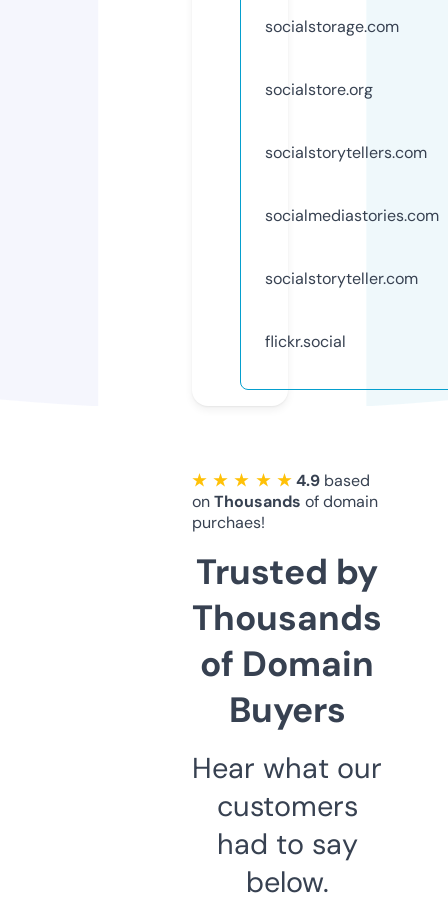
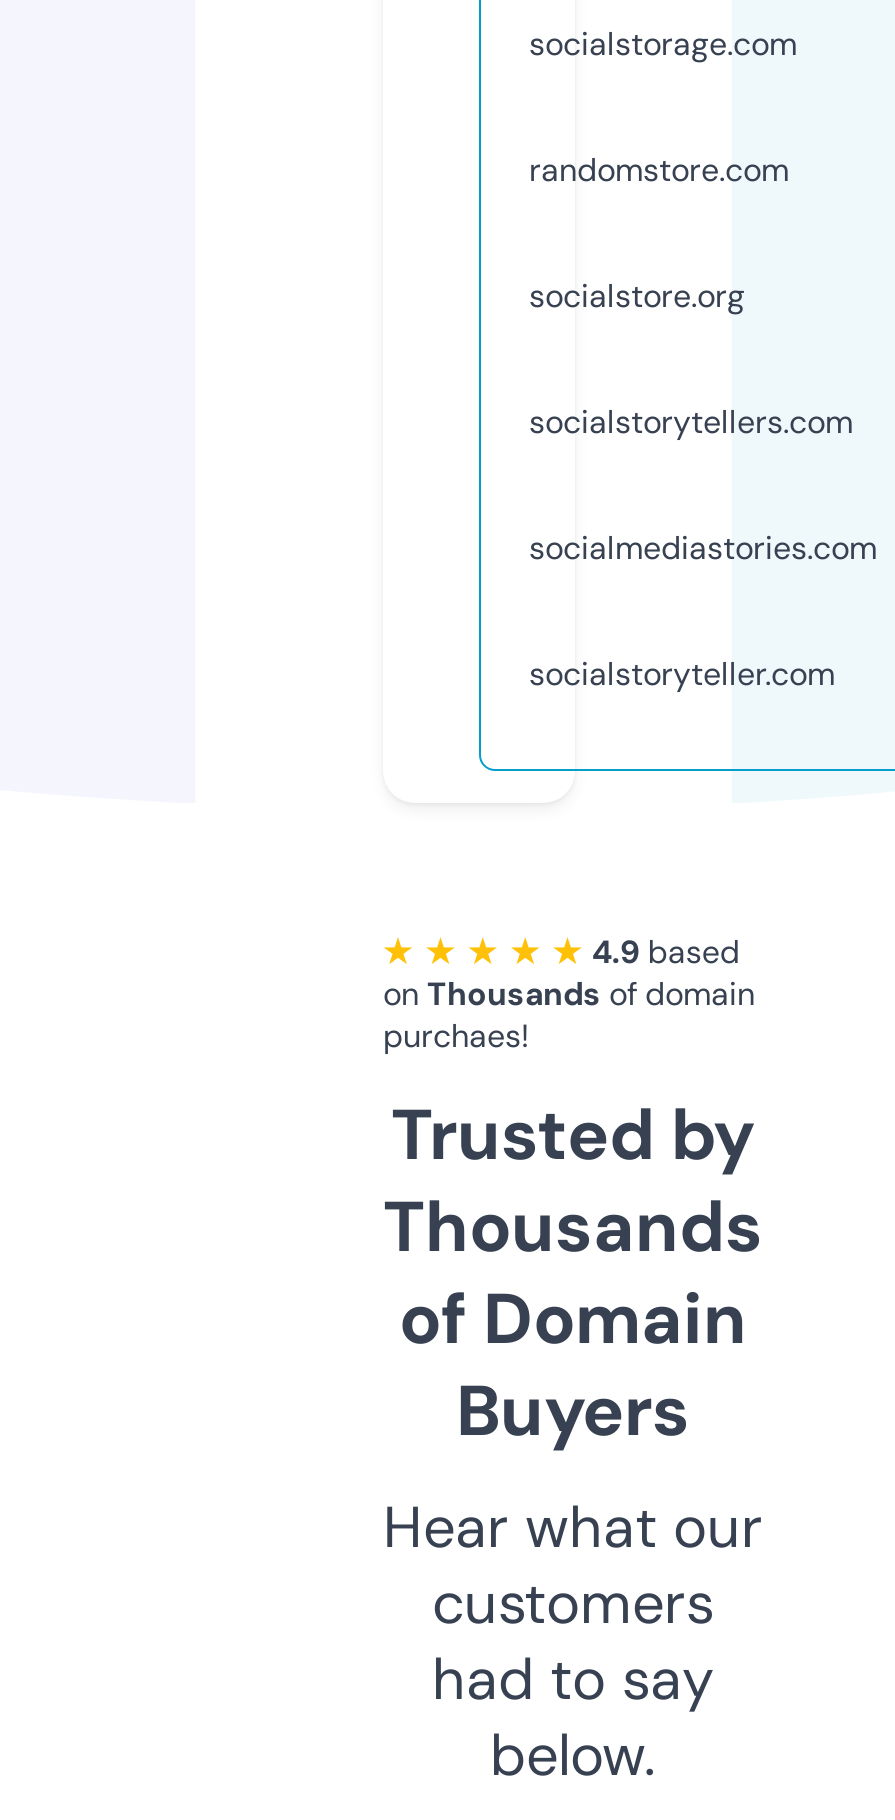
+ randomstore.com

moved down: socialstore.org | socialstorytellers.com | socialmediastories.com | socialstoryteller.com

- flickr.social
